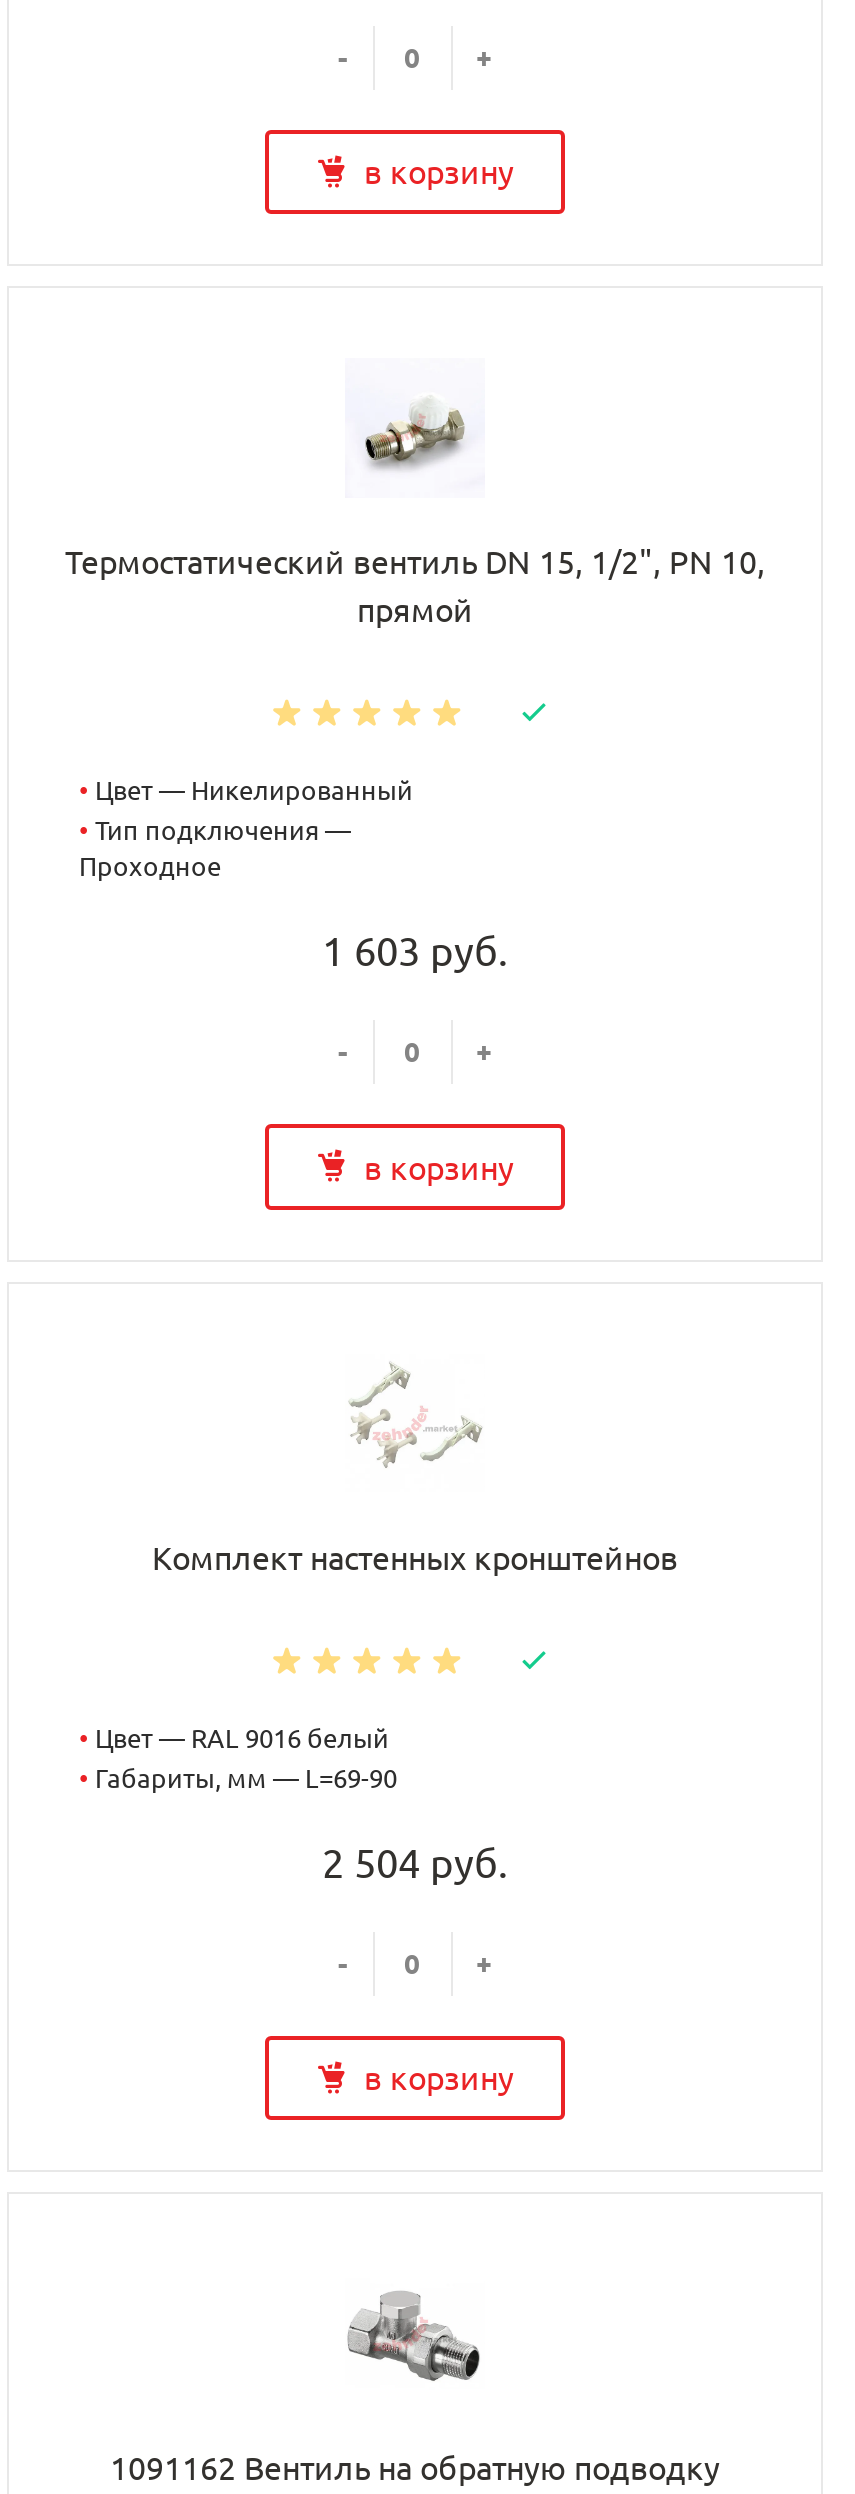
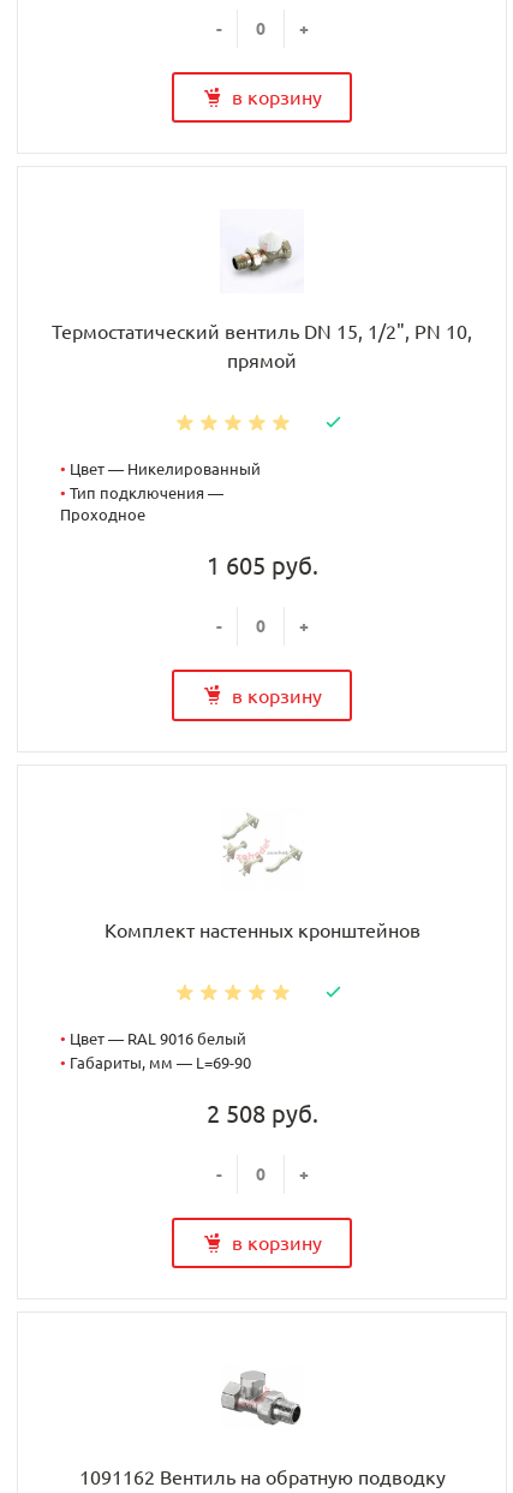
- 1 603 руб.
+ 1 605 руб.

- 2 504 руб.
+ 2 508 руб.
